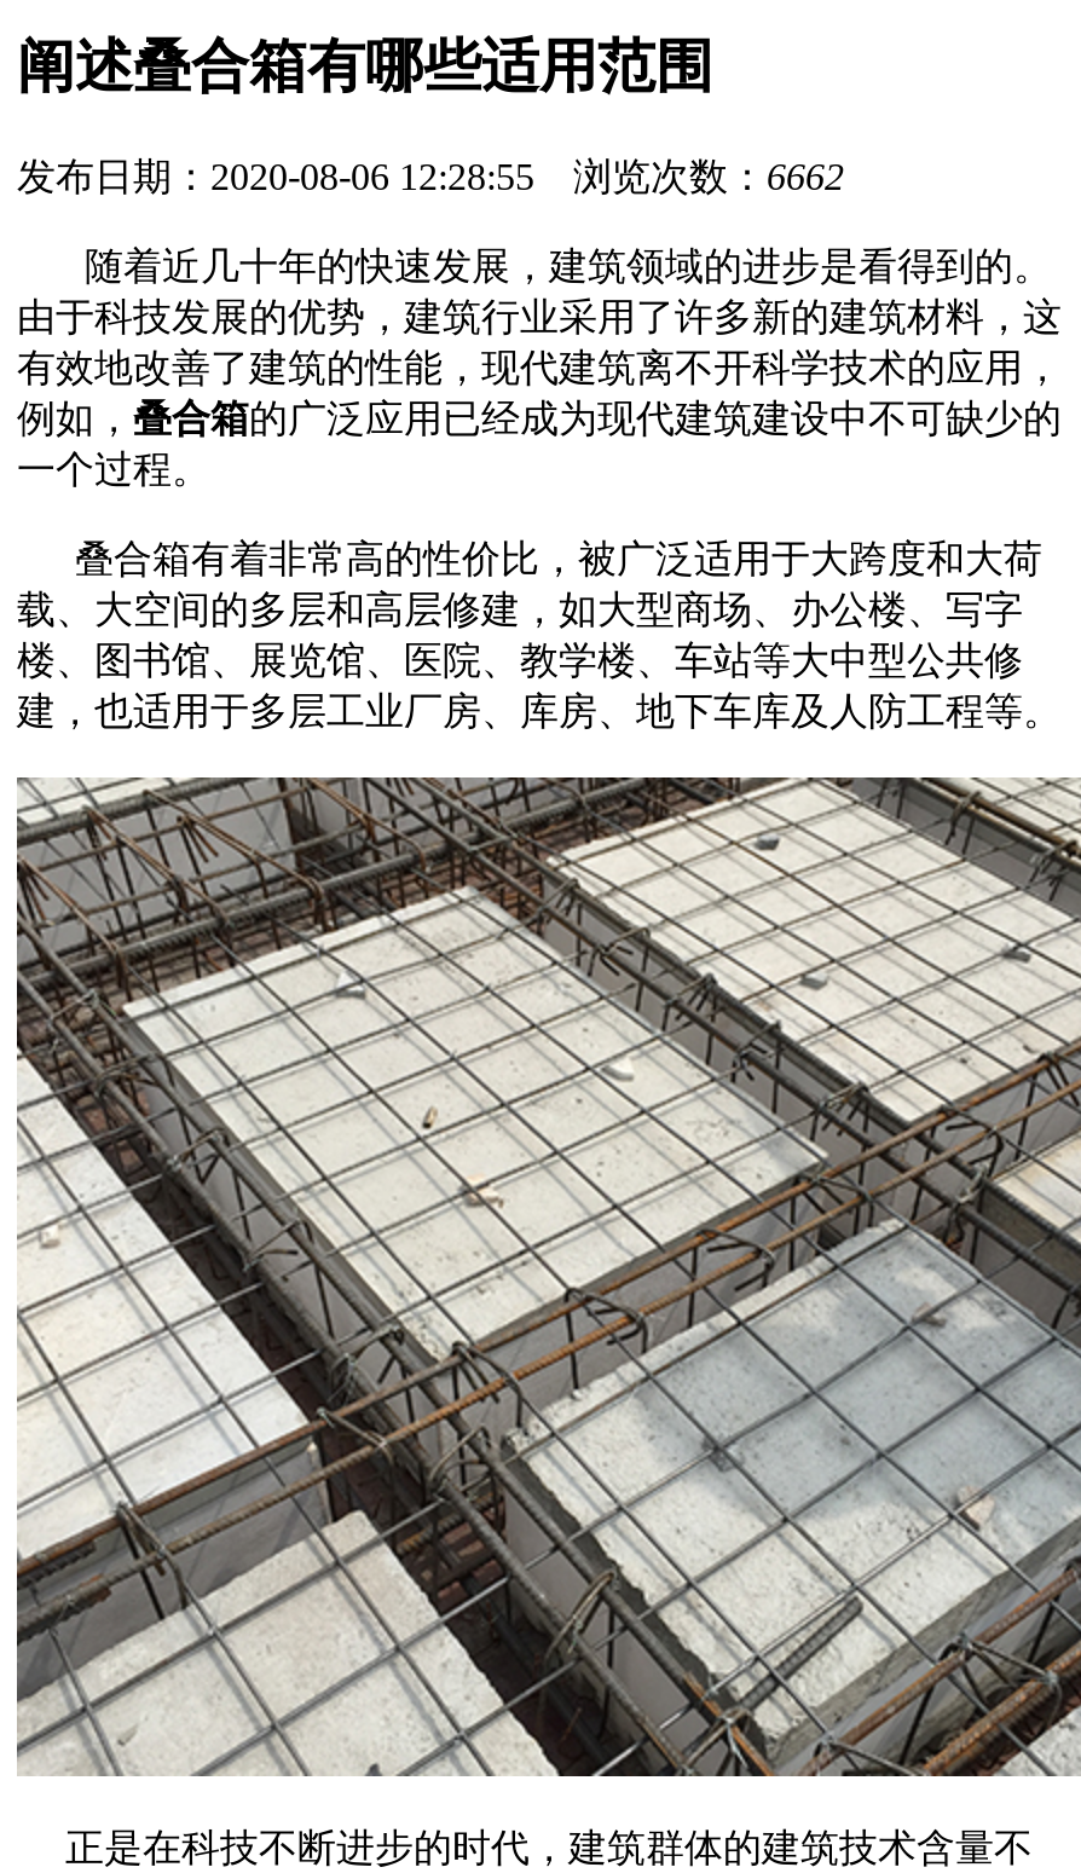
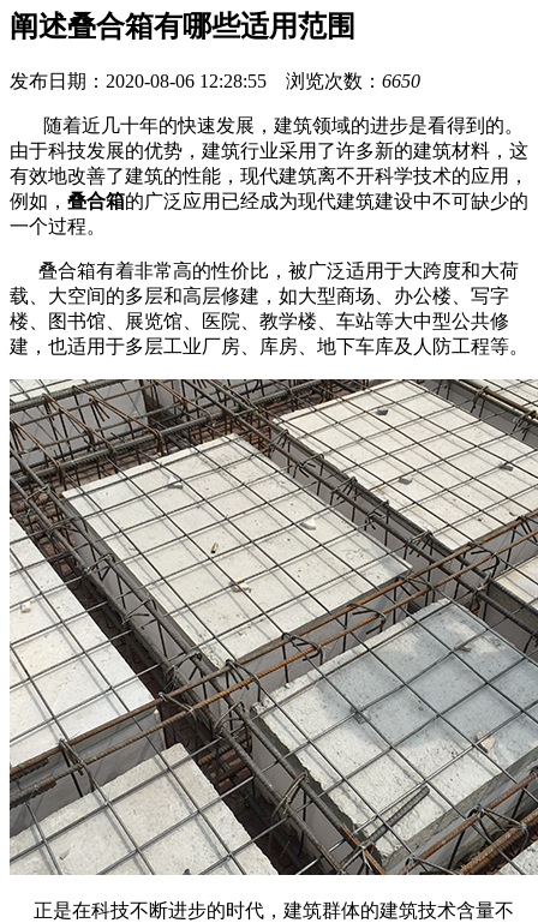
- 发布日期：2020-08-06 12:28:55 浏览次数：6662
+ 发布日期：2020-08-06 12:28:55 浏览次数：6650
